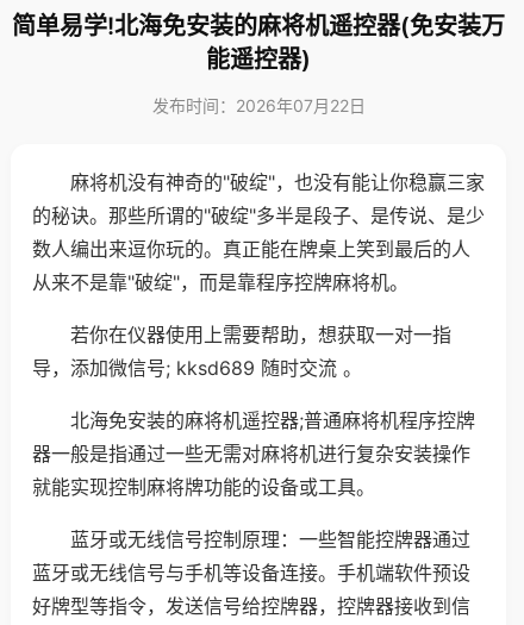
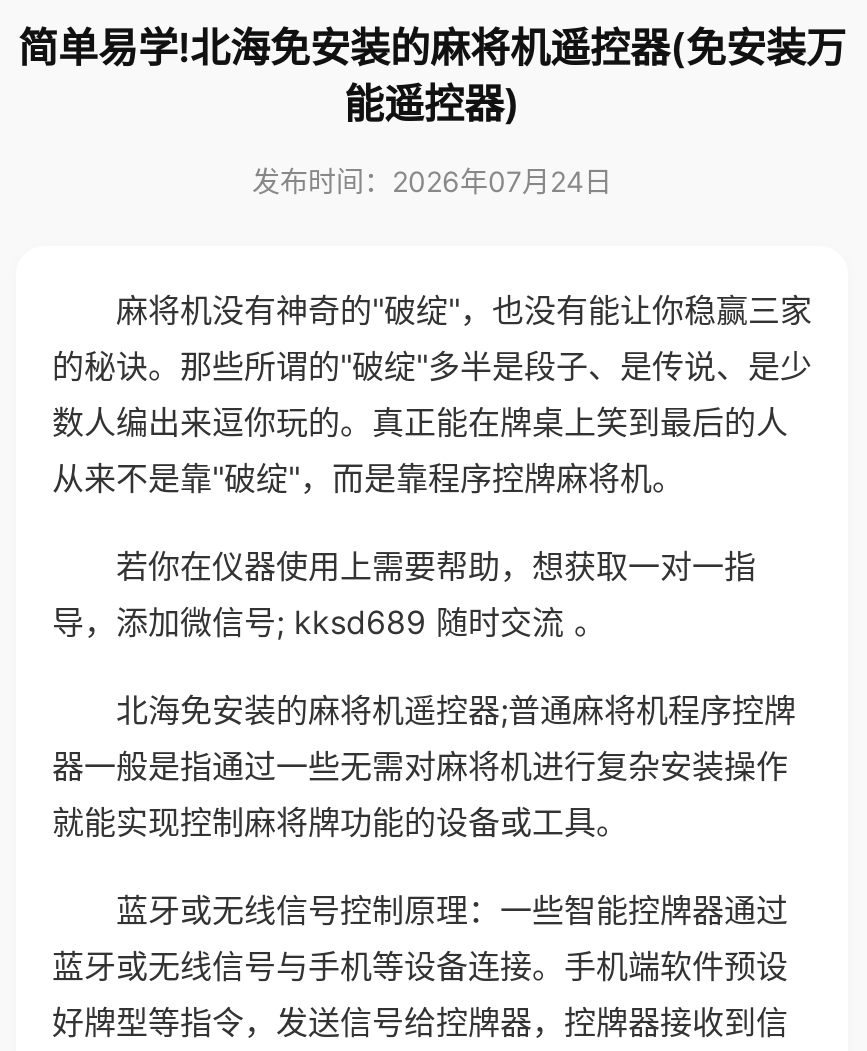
- 发布时间：2026年07月22日
+ 发布时间：2026年07月24日
